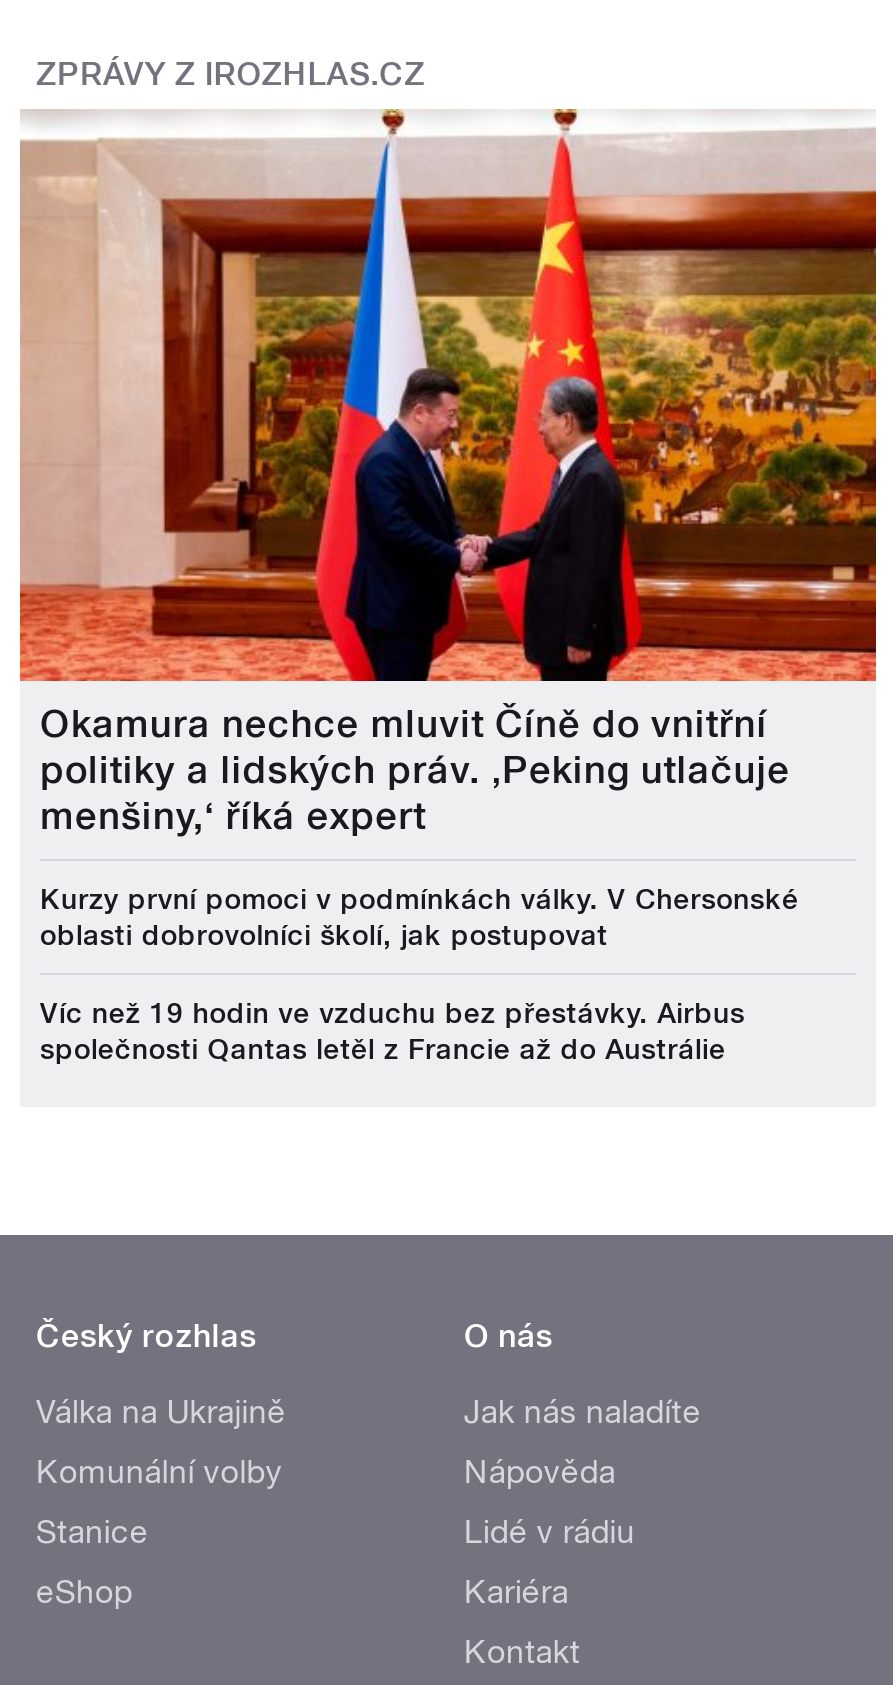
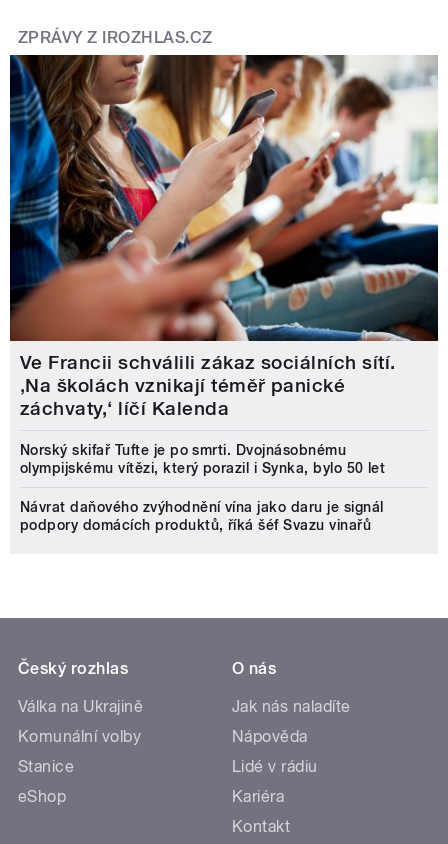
- [image]
- Okamura nechce mluvit Číně do vnitřní
- politiky a lidských práv. ‚Peking utlačuje
- menšiny,‘ říká expert
+ [image]
+ Ve Francii schválili zákaz sociálních sítí.
+ ‚Na školách vznikají téměř panické
+ záchvaty,‘ líčí Kalenda

- Kurzy první pomoci v podmínkách války. V Chersonské
- oblasti dobrovolníci školí, jak postupovat
+ Norský skifař Tufte je po smrti. Dvojnásobnému
+ olympijskému vítězi, který porazil i Synka, bylo 50 let

- Víc než 19 hodin ve vzduchu bez přestávky. Airbus
- společnosti Qantas letěl z Francie až do Austrálie
+ Návrat daňového zvýhodnění vína jako daru je signál
+ podpory domácích produktů, říká šéf Svazu vinařů
